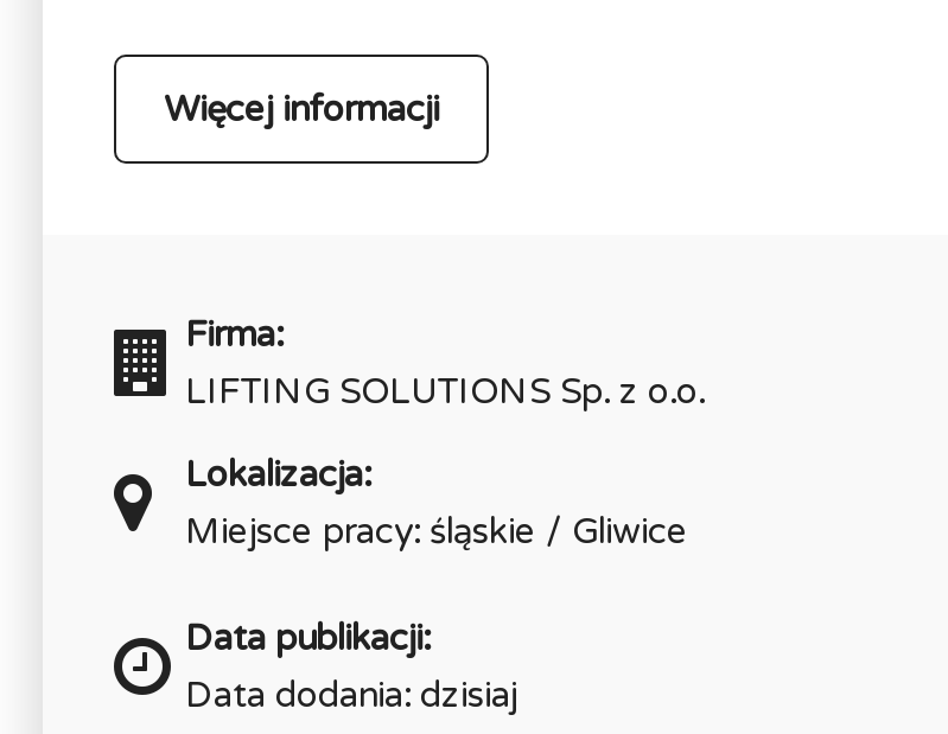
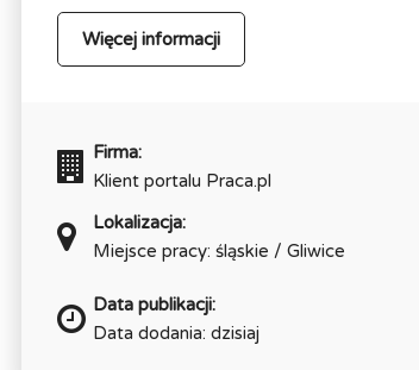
- LIFTING SOLUTIONS Sp. z o.o.
+ Klient portalu Praca.pl
